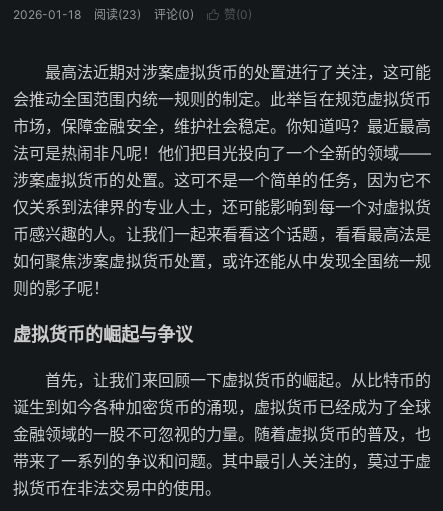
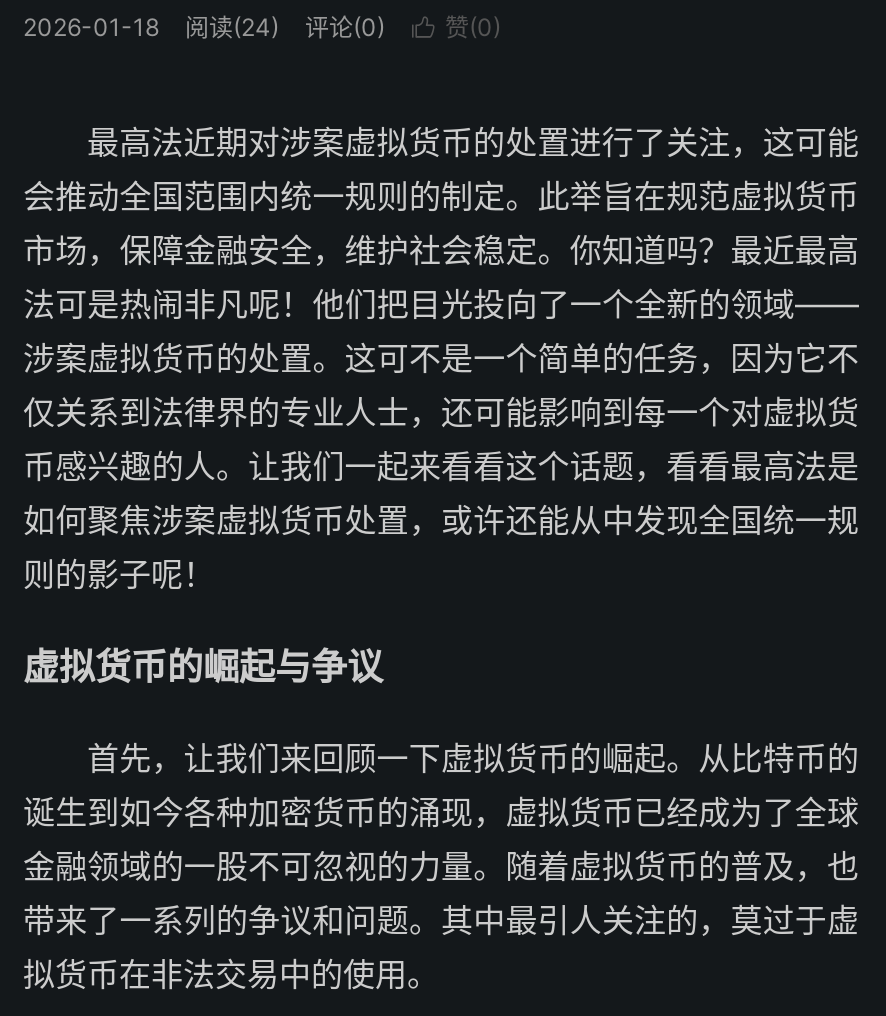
- 阅读(23)
+ 阅读(24)
